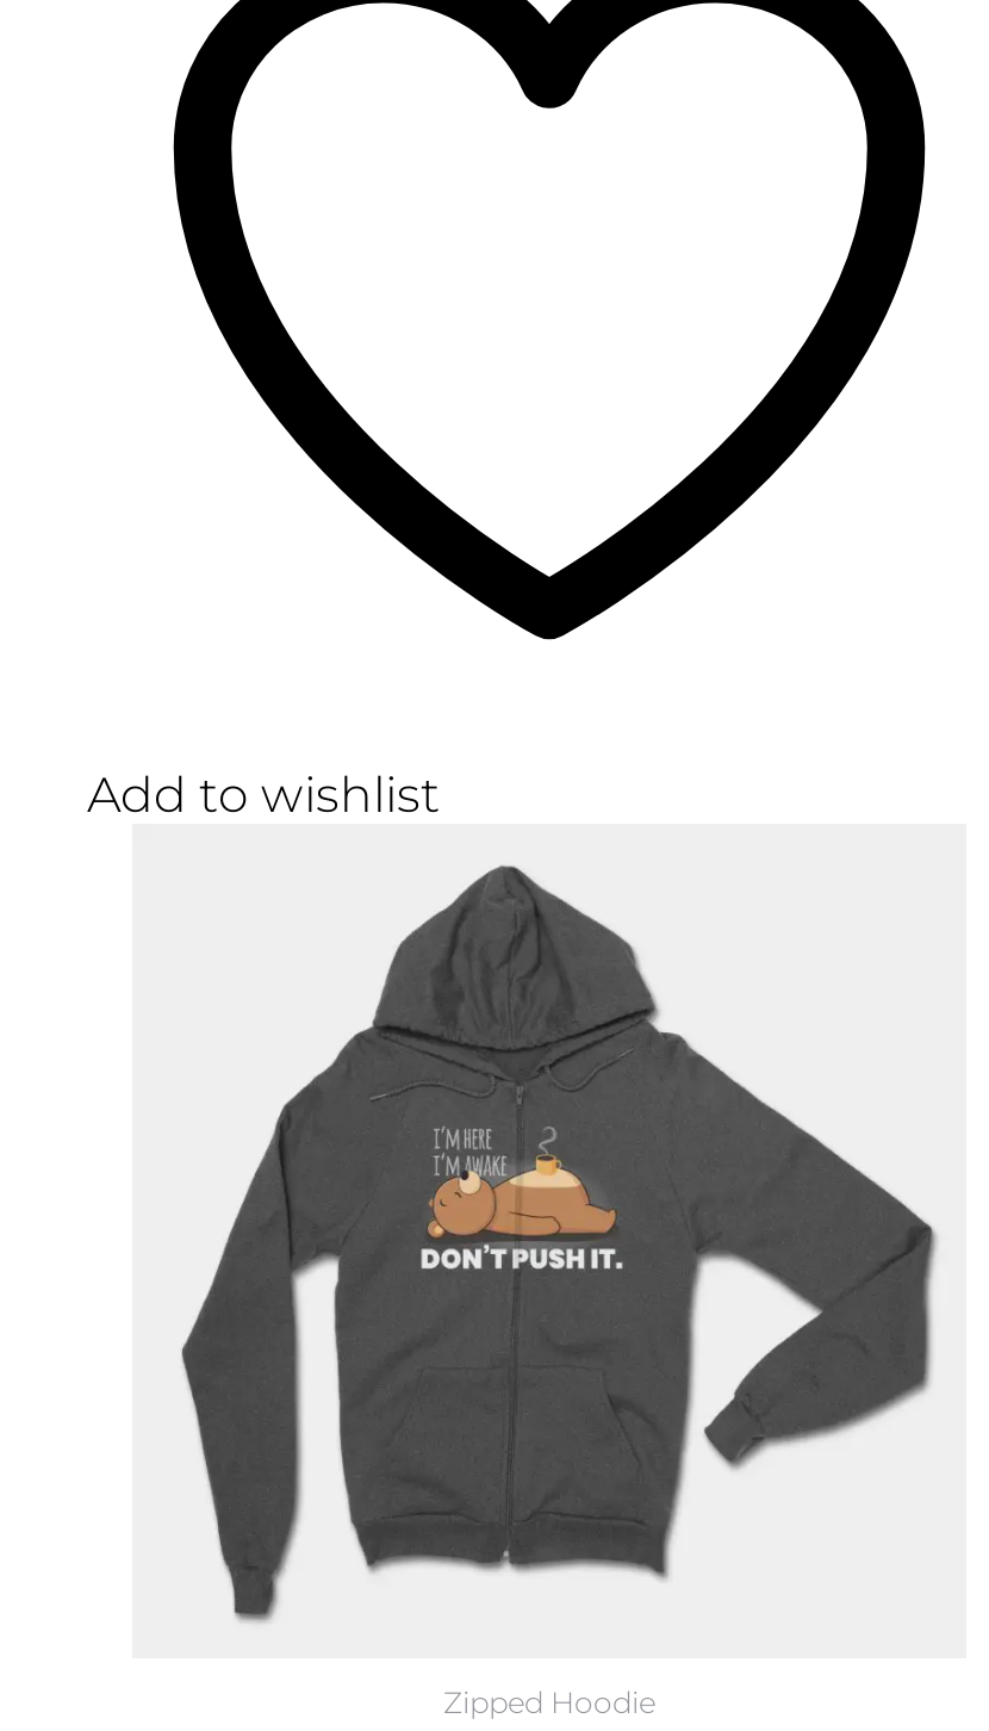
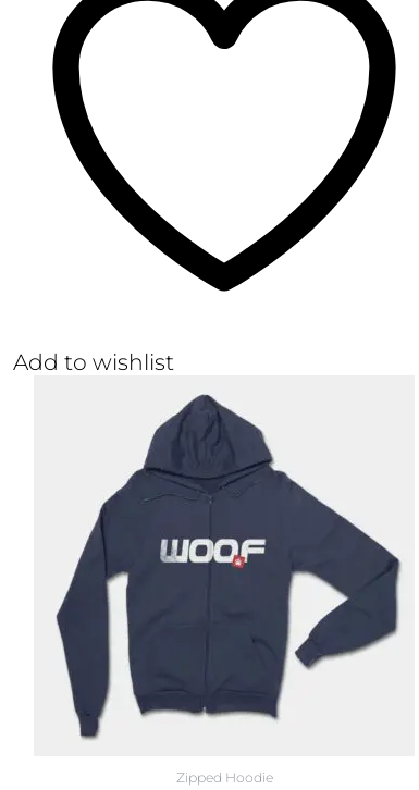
- [image]
+ [image]
